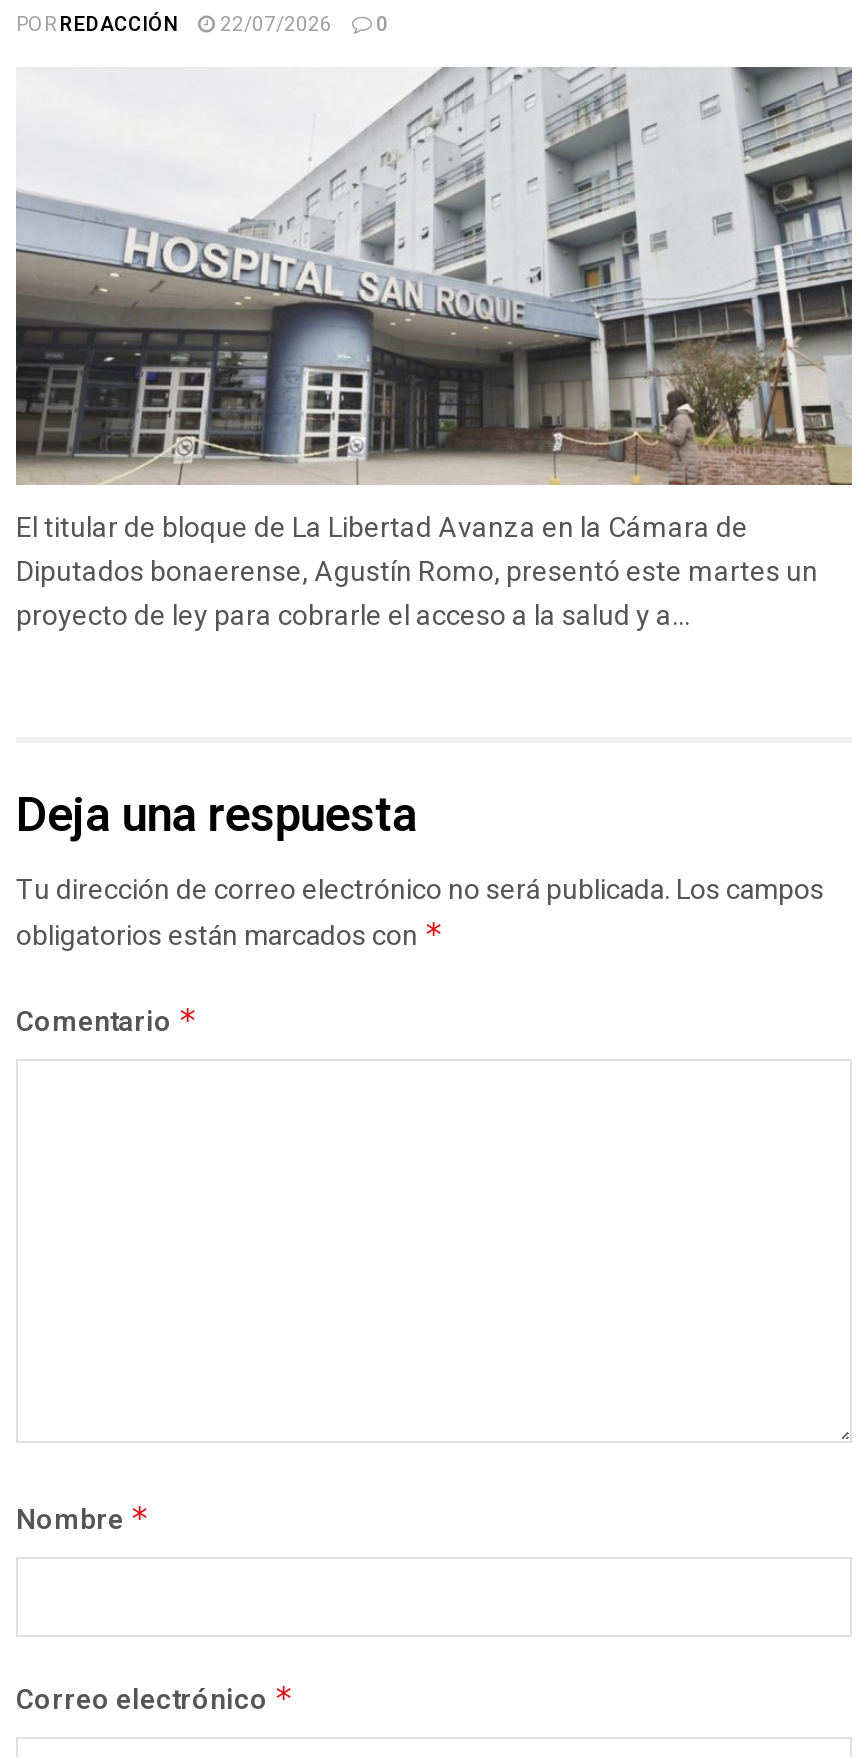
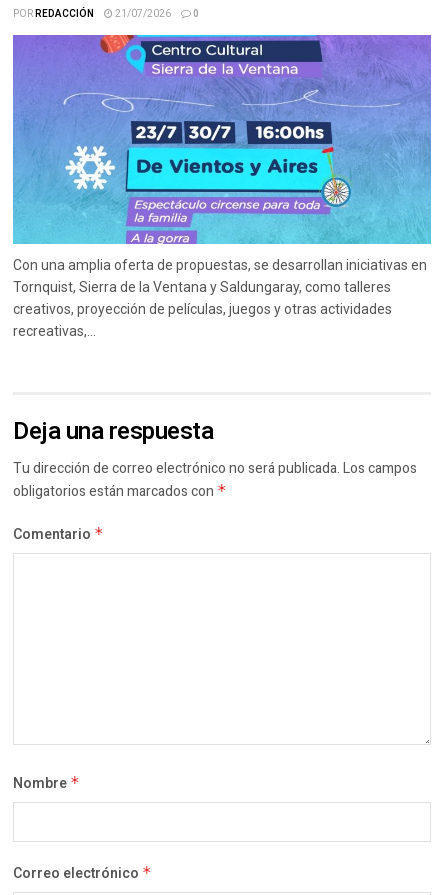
- 22/07/2026
+ 21/07/2026

- [image]
- El titular de bloque de La Libertad Avanza en la Cámara de
- Diputados bonaerense, Agustín Romo, presentó este martes un
- proyecto de ley para cobrarle el acceso a la salud y a...
+ [image]
+ Con una amplia oferta de propuestas, se desarrollan iniciativas en
+ Tornquist, Sierra de la Ventana y Saldungaray, como talleres
+ creativos, proyección de películas, juegos y otras actividades
+ recreativas,...
